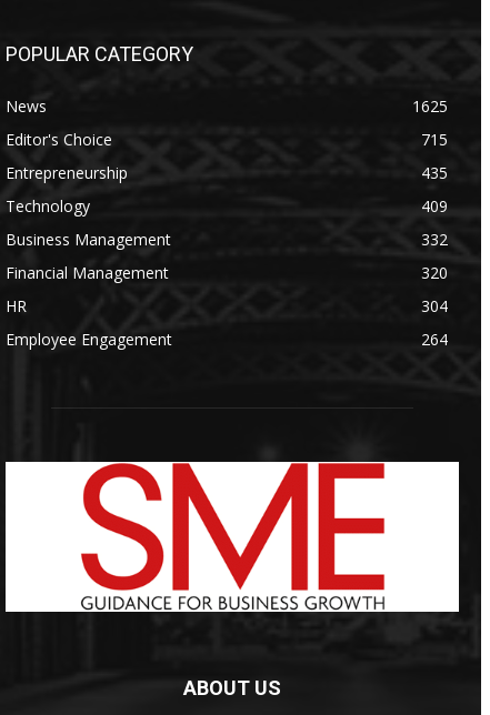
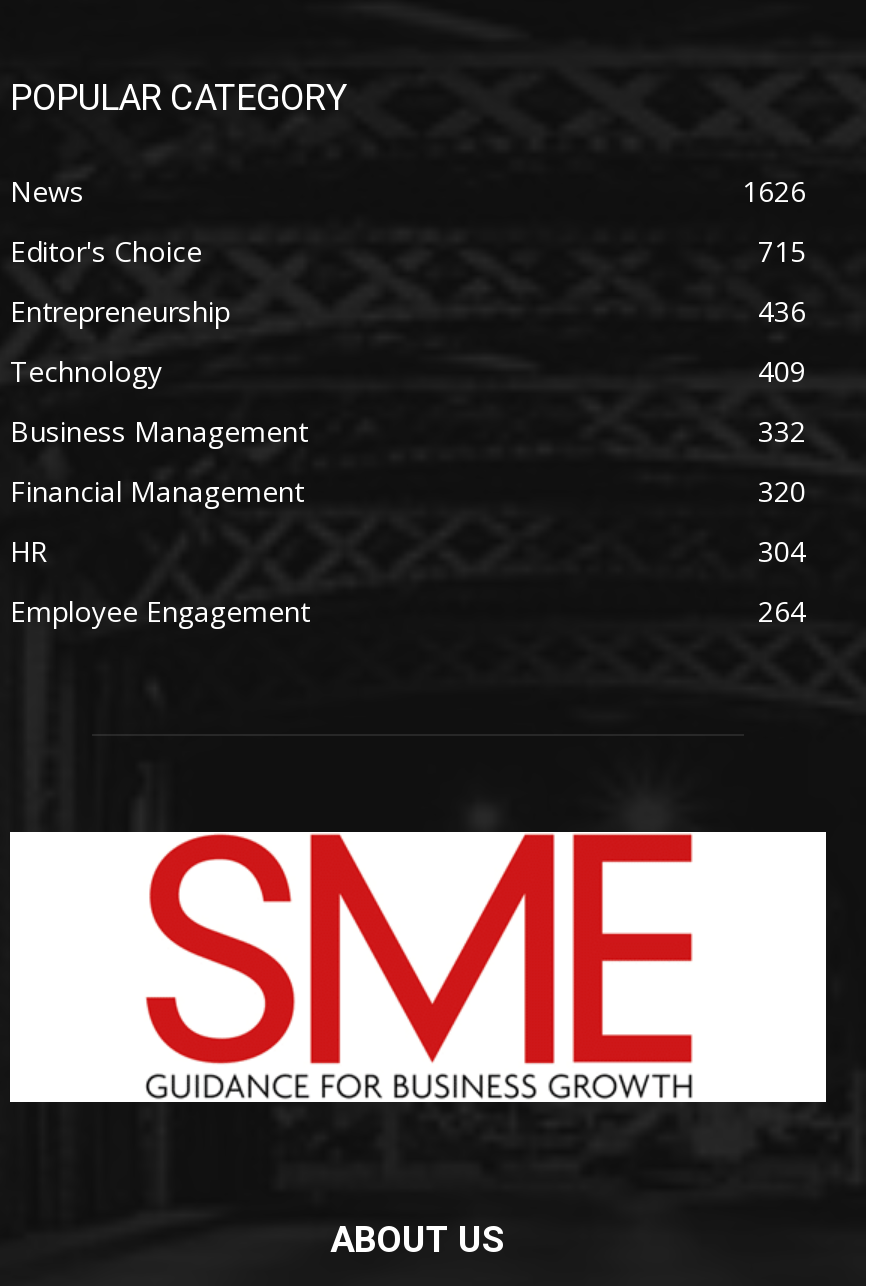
- 1625
+ 1626

- 435
+ 436
